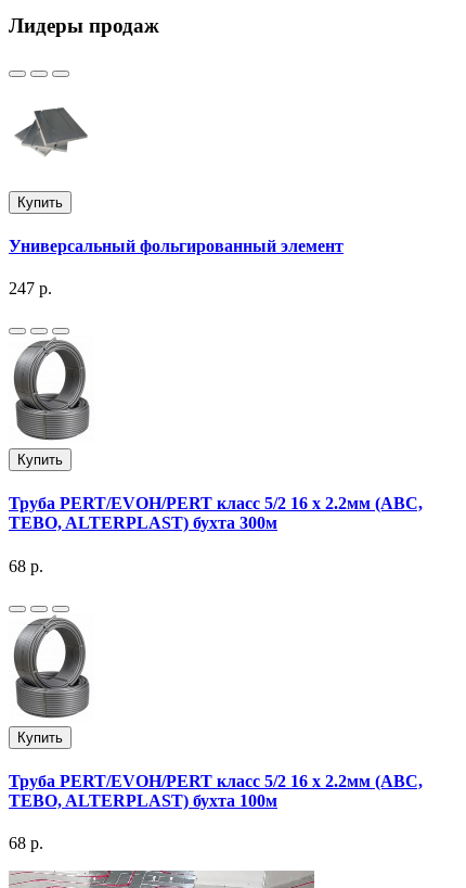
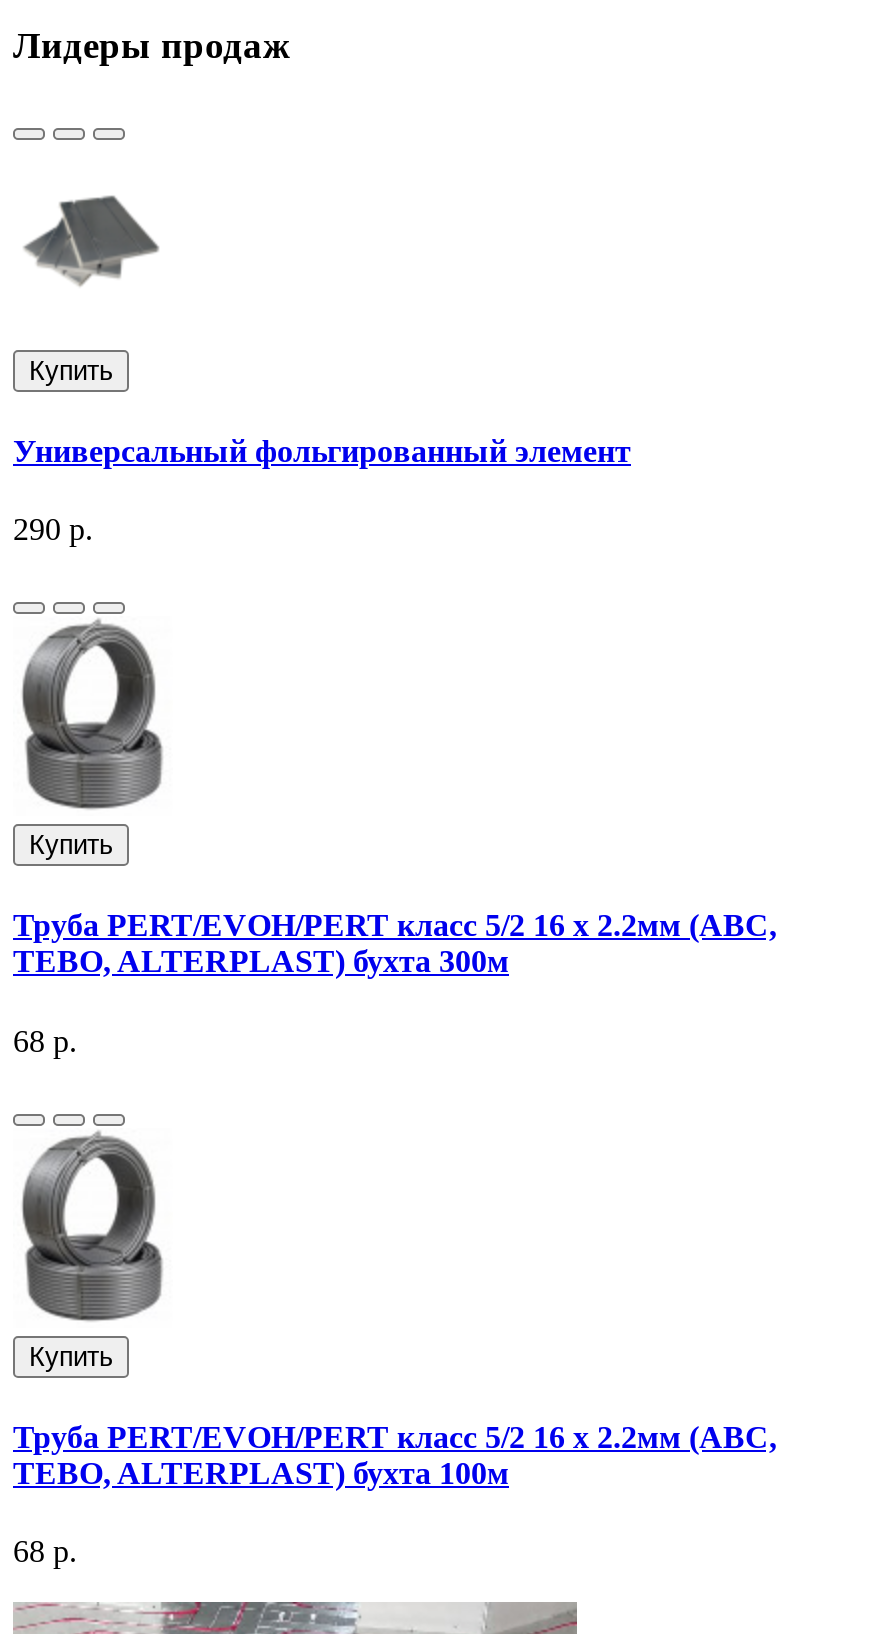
- 247 р.
+ 290 р.
